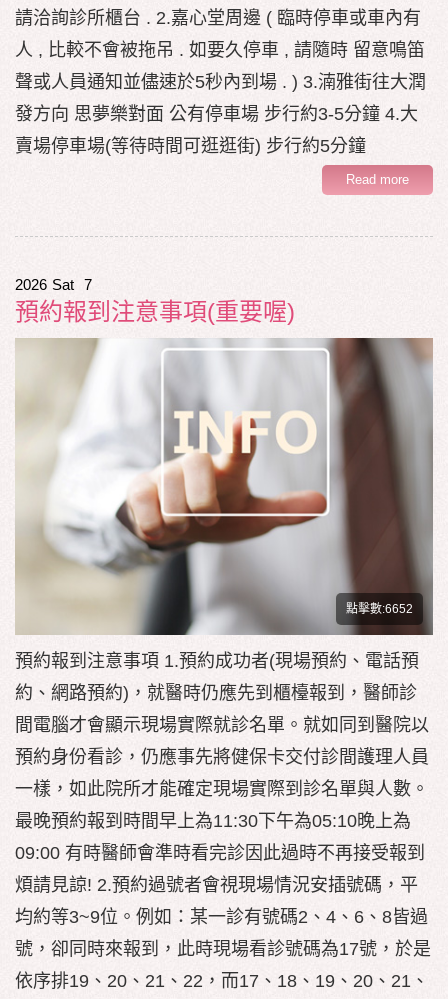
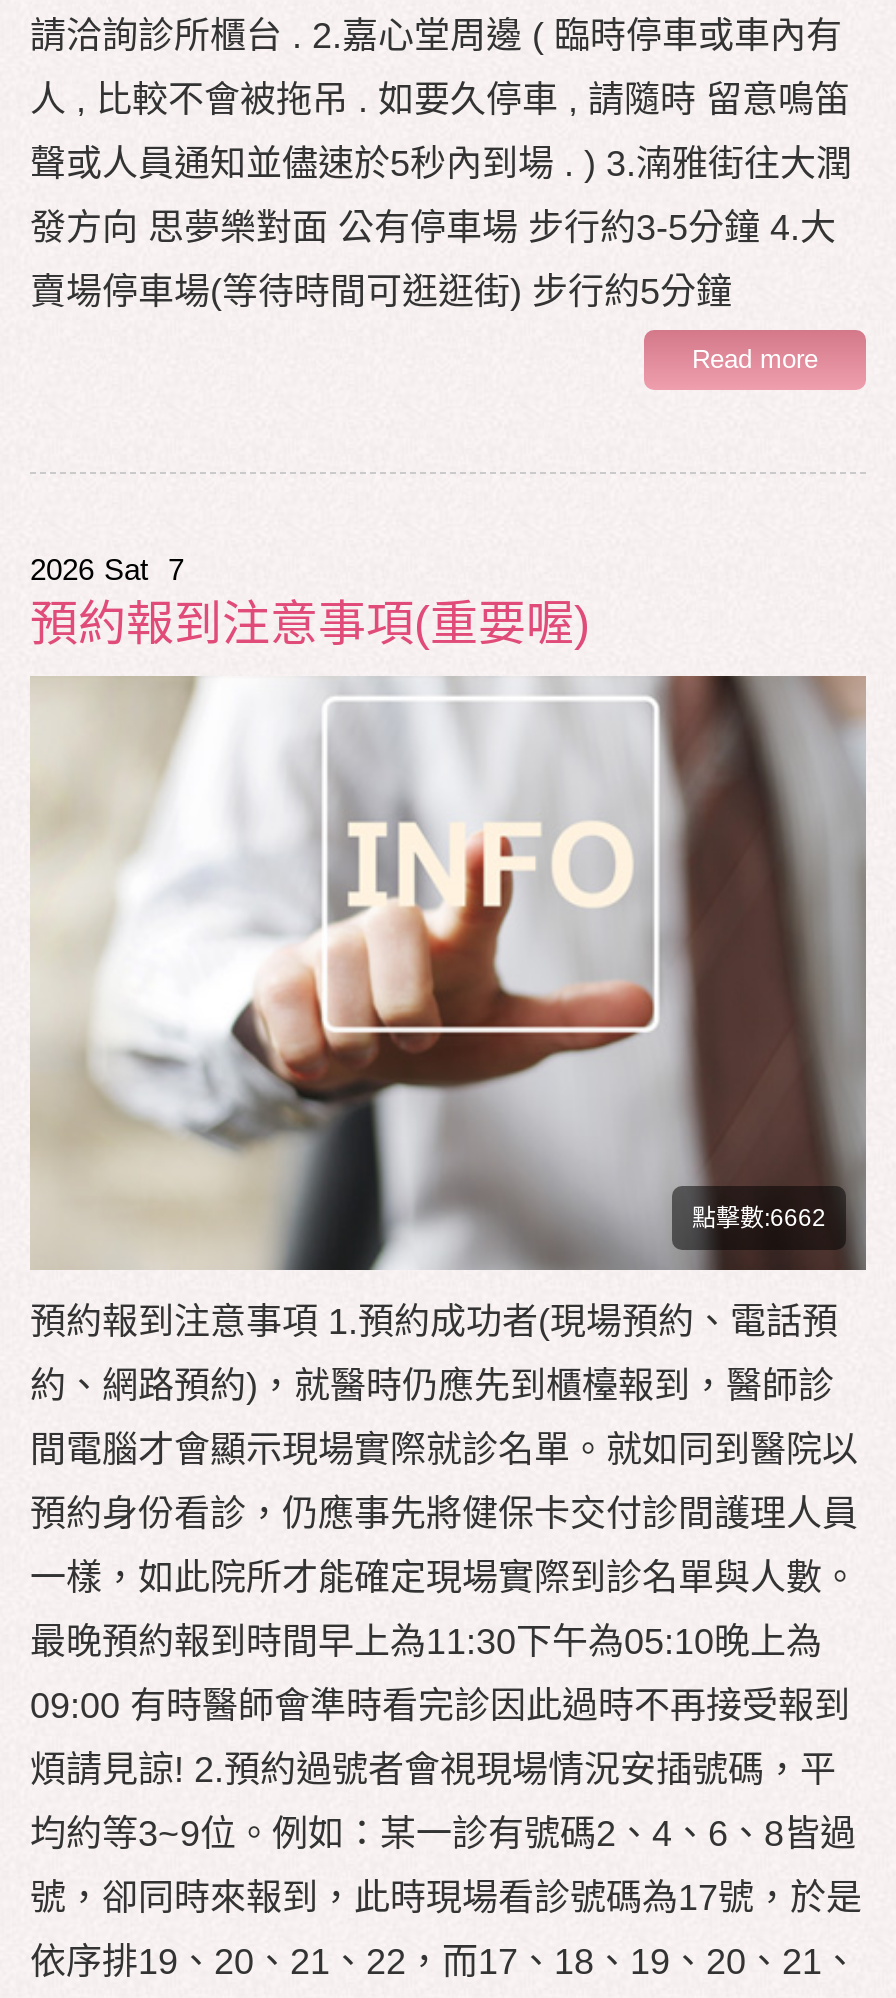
- 點擊數:6652
+ 點擊數:6662
